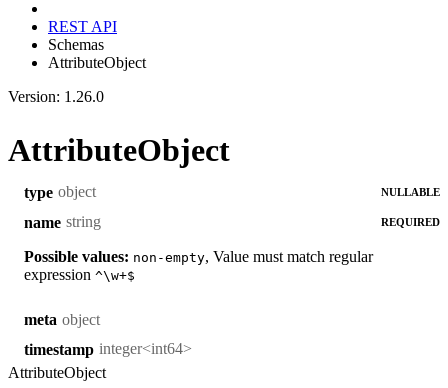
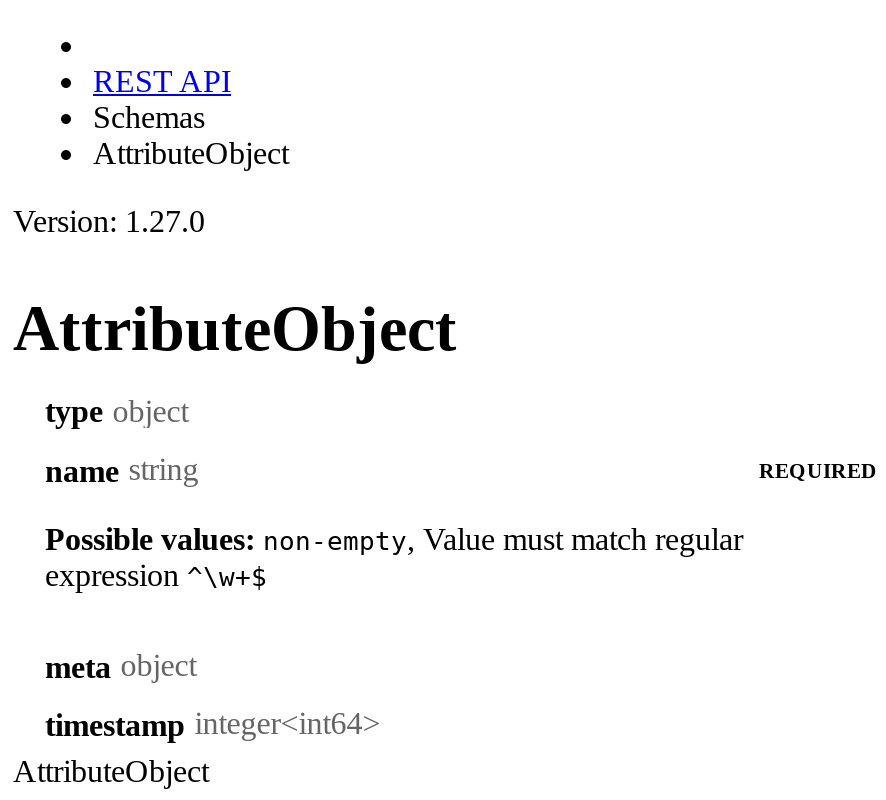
- Version: 1.26.0
+ Version: 1.27.0

- NULLABLE
